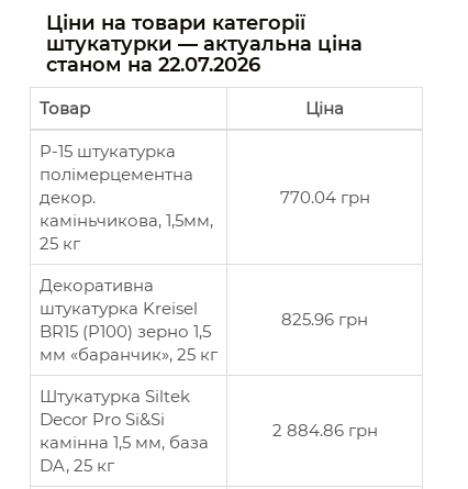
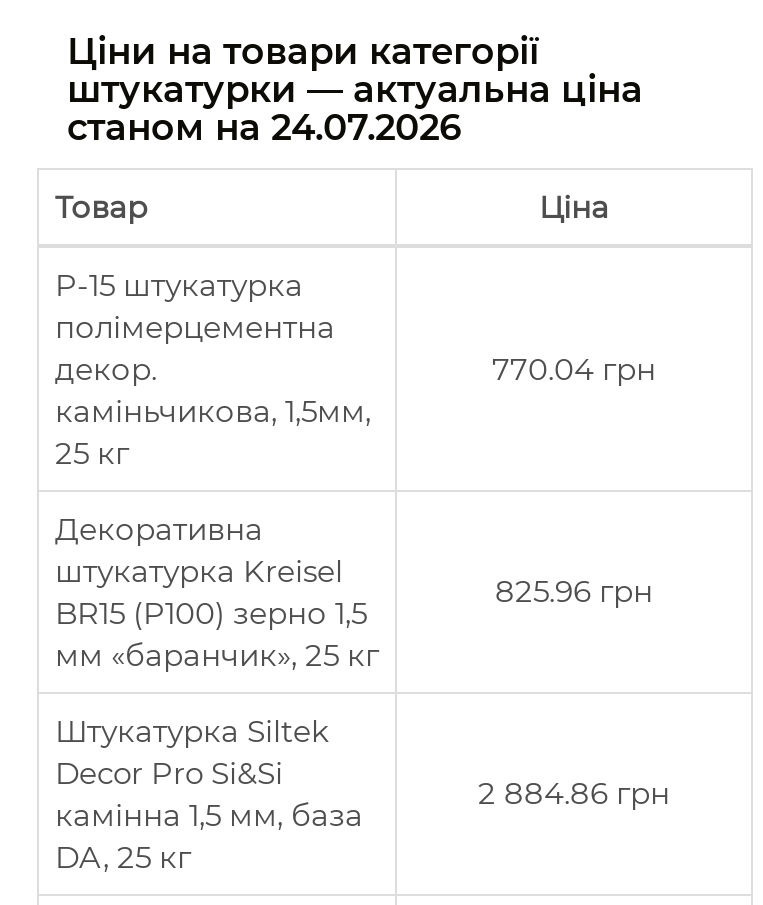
- станом на 22.07.2026
+ станом на 24.07.2026
